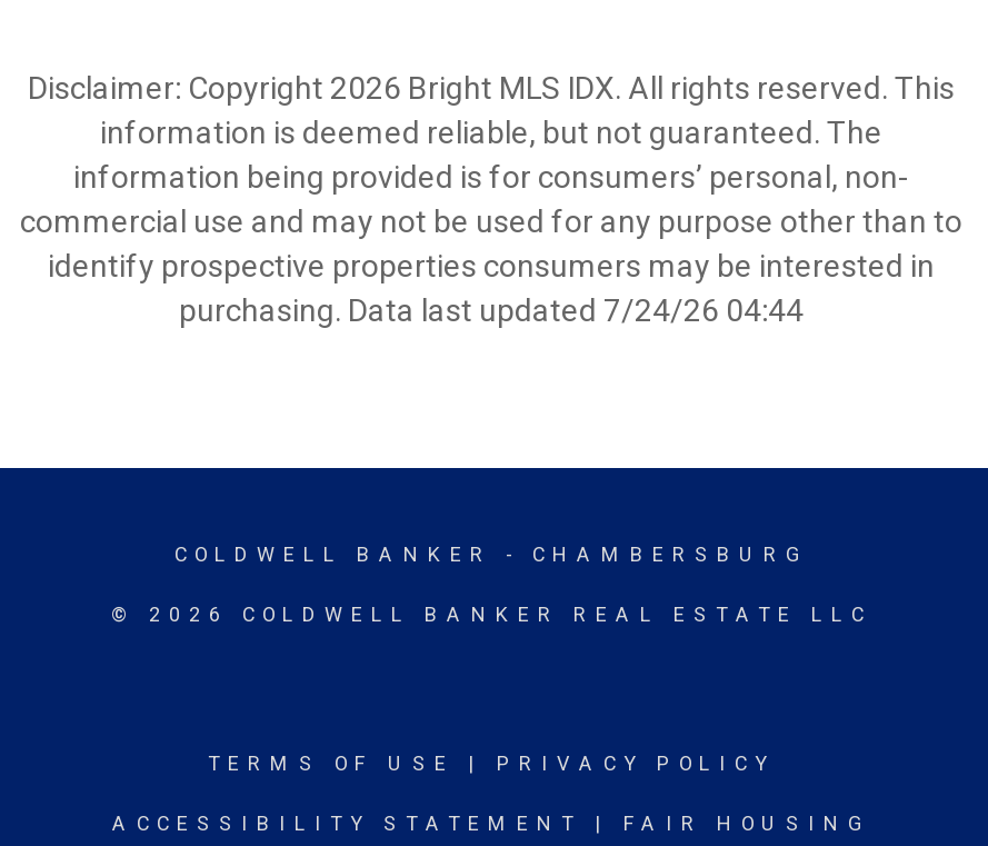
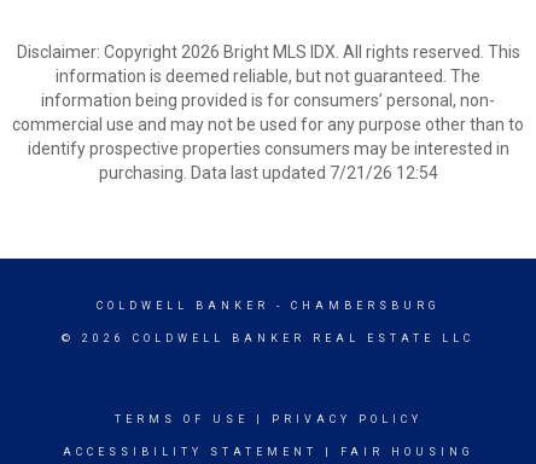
- purchasing. Data last updated 7/24/26 04:44
+ purchasing. Data last updated 7/21/26 12:54
